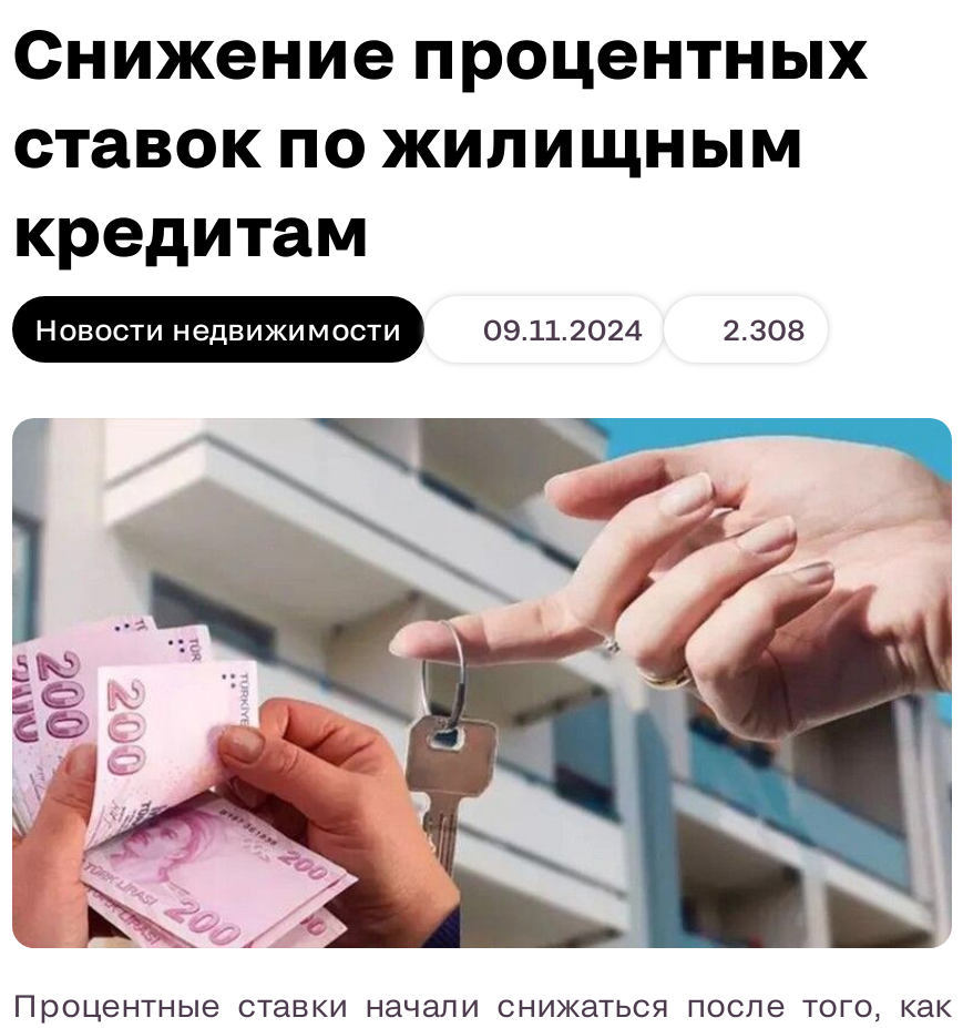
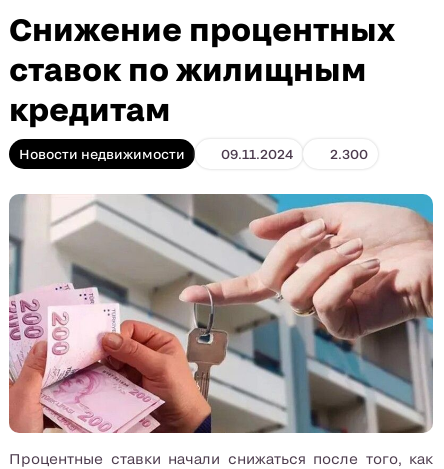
- 2.308
+ 2.300
